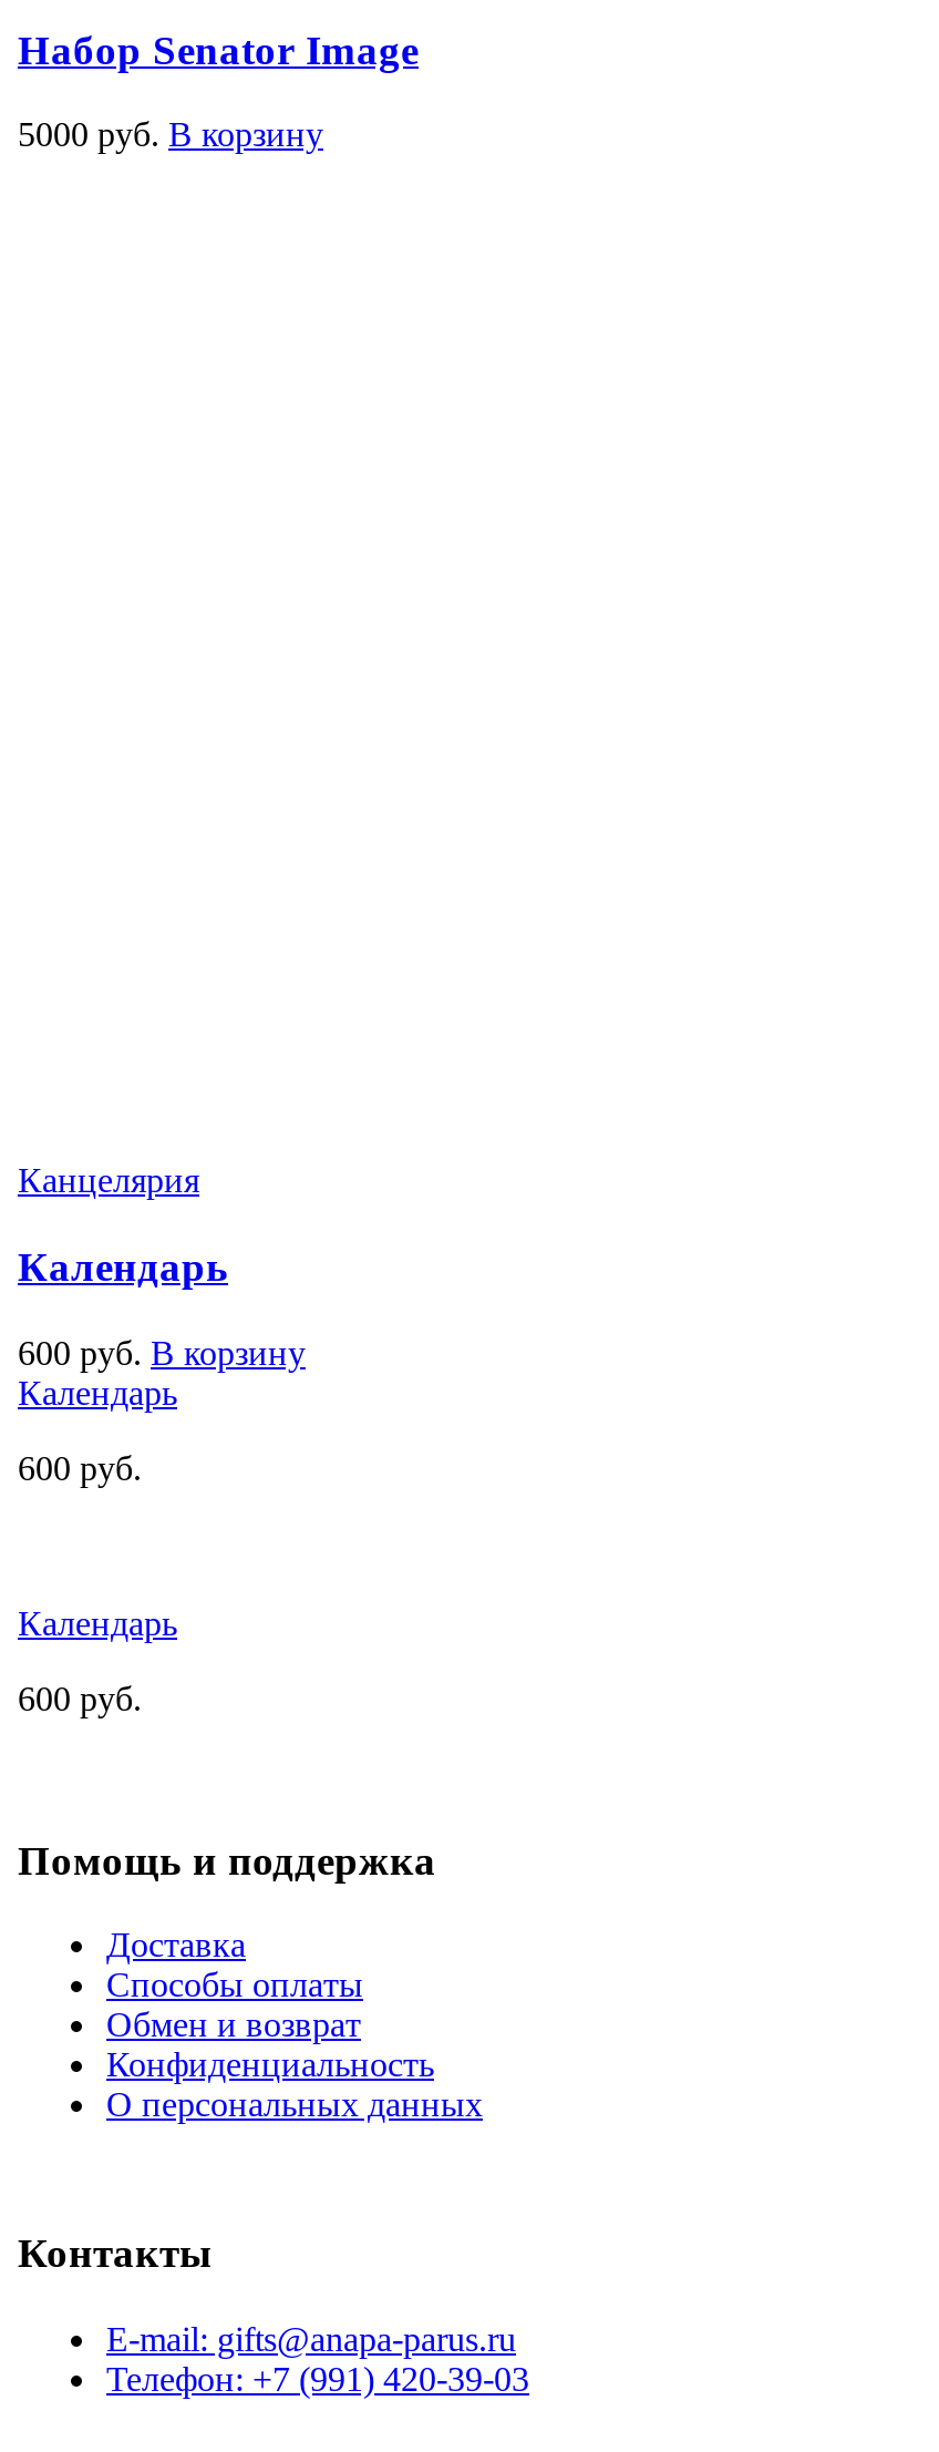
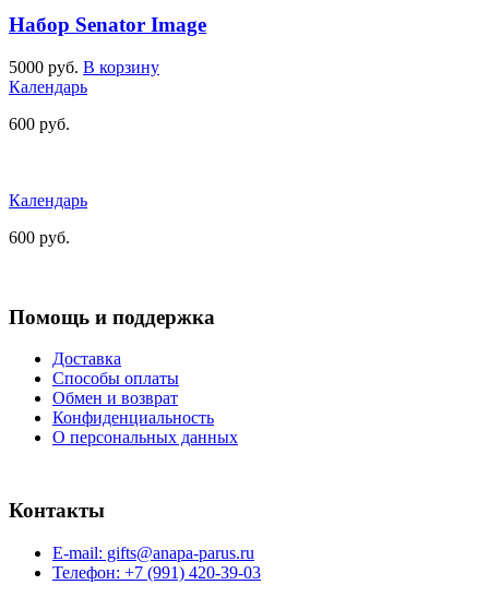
- Канцелярия
- Календарь
- 600 руб. В корзину
